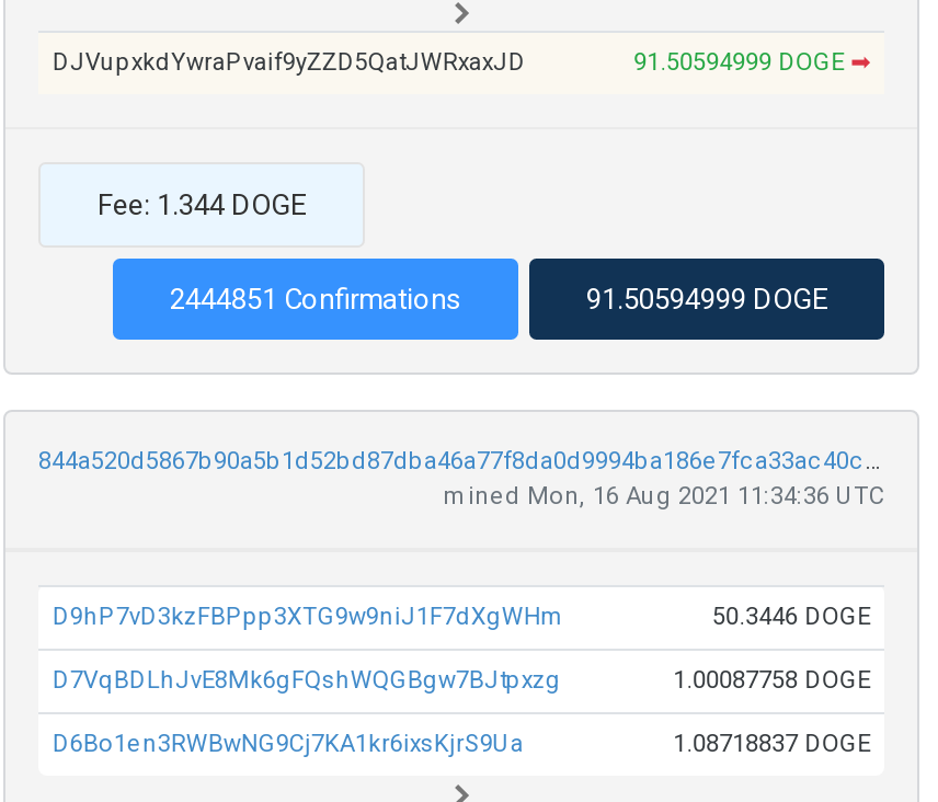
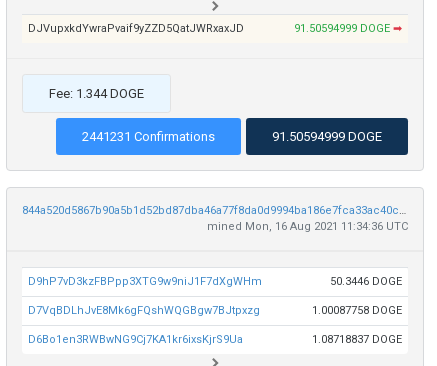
- 2444851 Confirmations
+ 2441231 Confirmations
